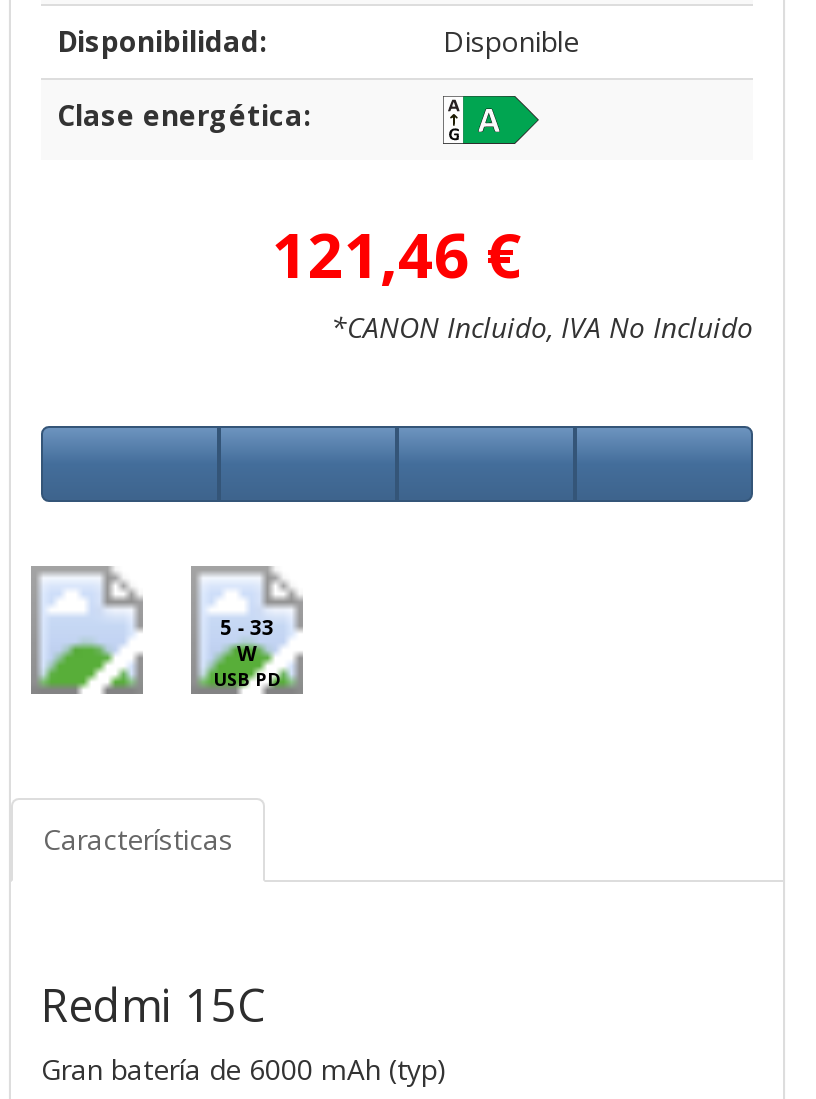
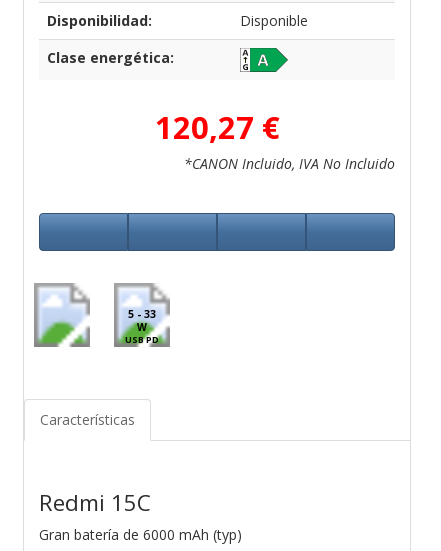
- 121,46 €
+ 120,27 €
